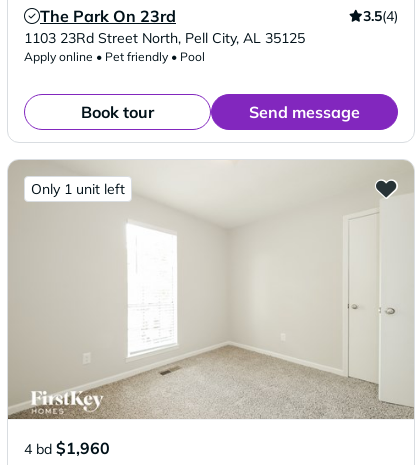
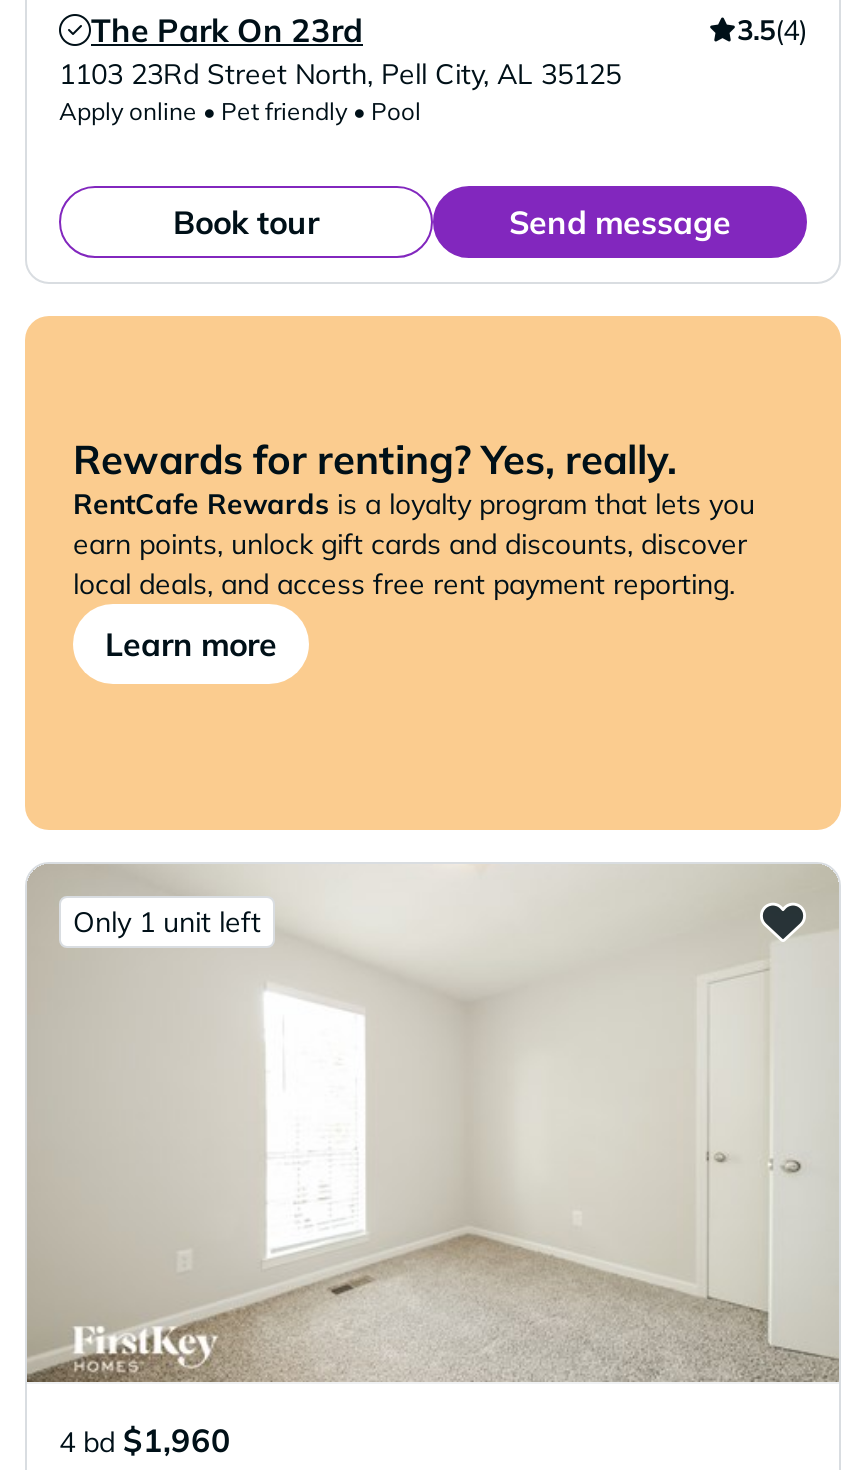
+ [image]
+ Rewards for renting? Yes, really.
+ RentCafe Rewards is a loyalty program that lets you
+ earn points, unlock gift cards and discounts, discover
+ local deals, and access free rent payment reporting.
+ Learn more
